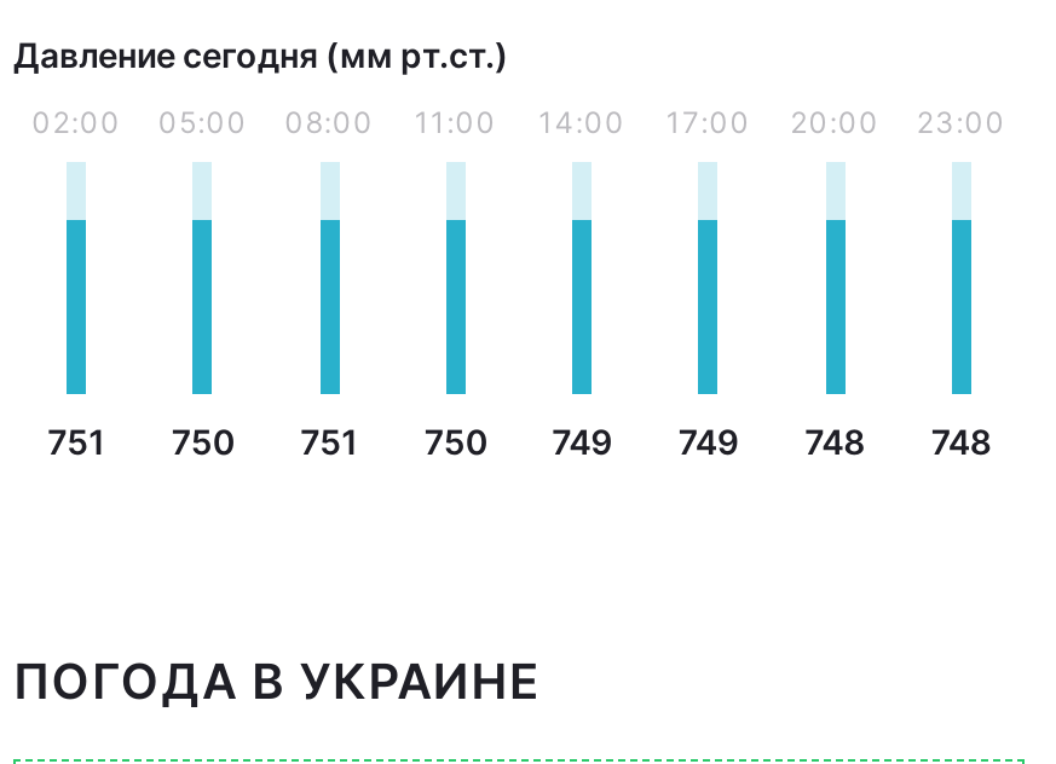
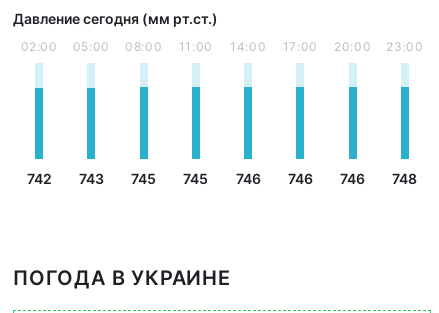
- 751
+ 742

- 750
+ 743

- 751
+ 745

- 750
+ 745

- 749
+ 746

- 749
+ 746

- 748
+ 746
